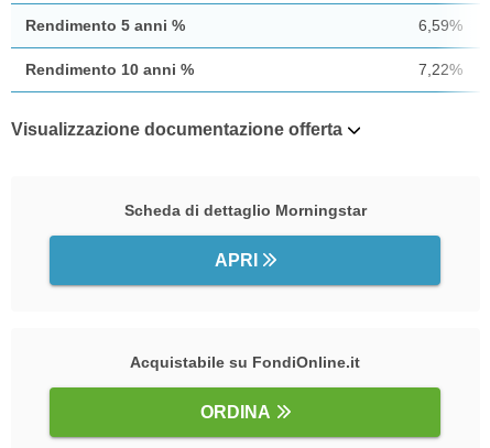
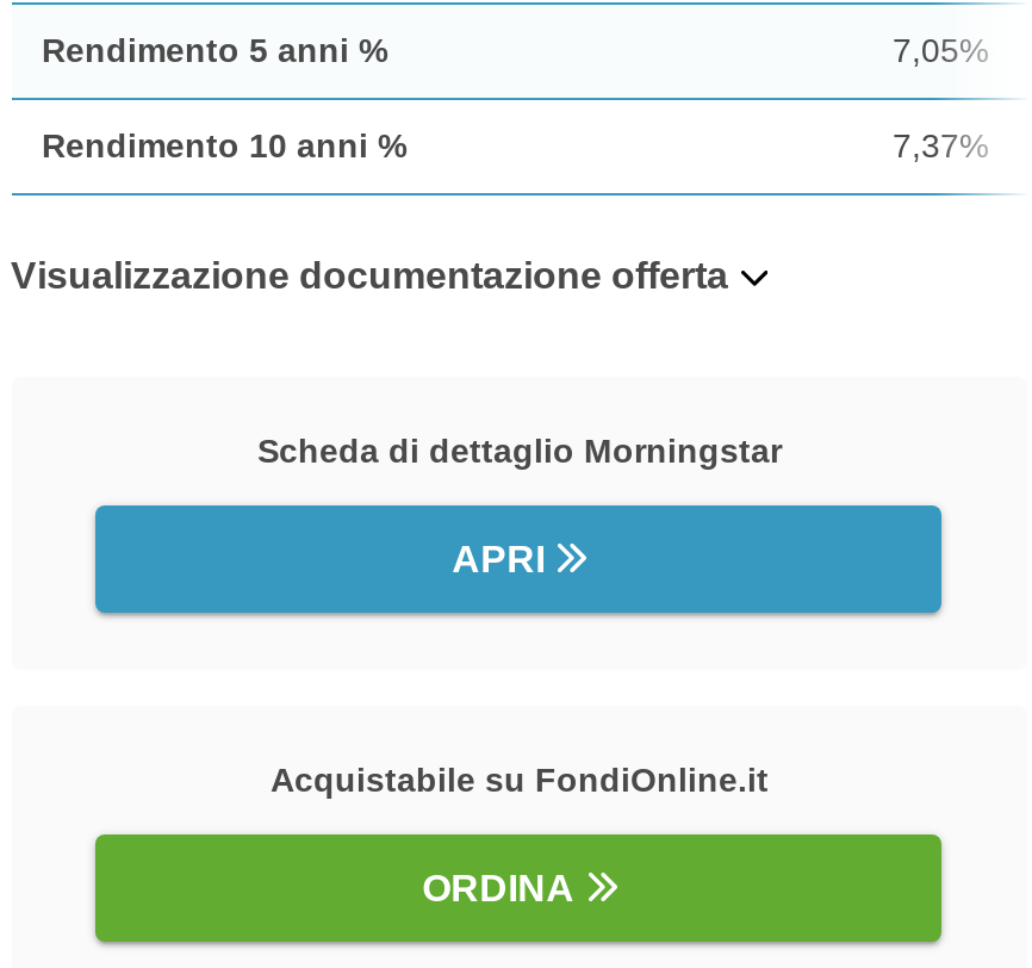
- 6,59%
+ 7,05%

- 7,22%
+ 7,37%
